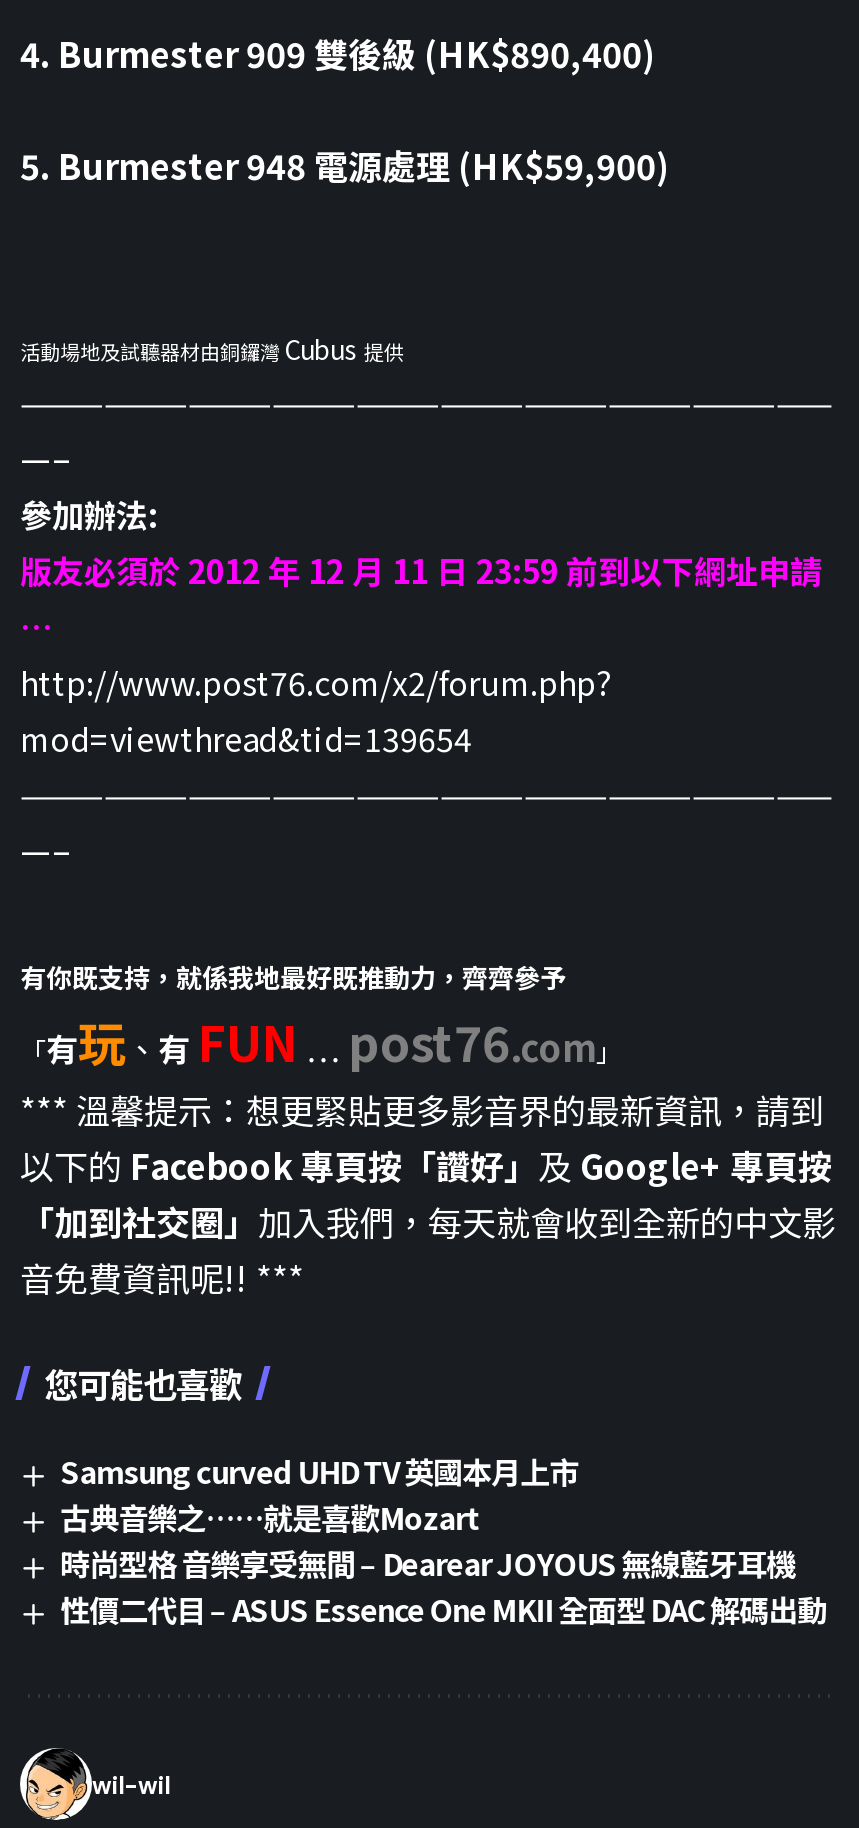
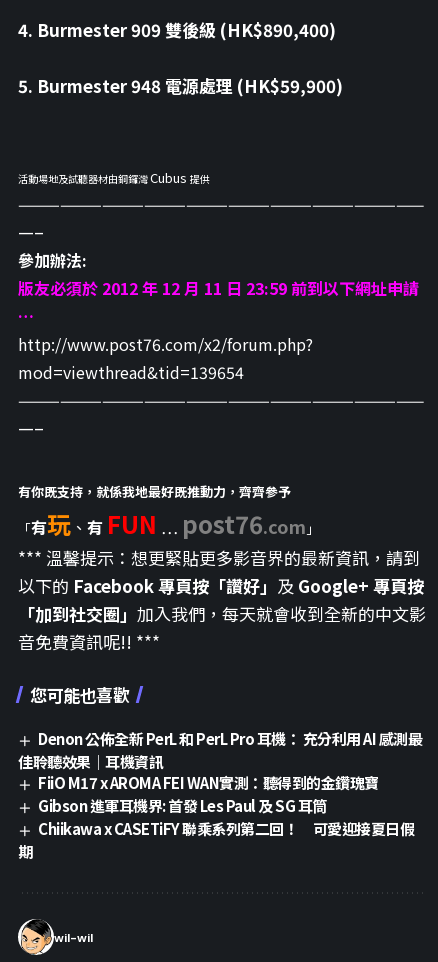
- Samsung curved UHD TV 英國本月上市
- 古典音樂之……就是喜歡Mozart
- 時尚型格 音樂享受無間 – Dearear JOYOUS 無線藍牙耳機
- 性價二代目 – ASUS Essence One MKII 全面型 DAC 解碼出動
+ Denon 公佈全新 PerL 和 PerL Pro 耳機： 充分利用 AI 感測最
+ 佳聆聽效果｜耳機資訊
+ FiiO M17 x AROMA FEI WAN實測：聽得到的金鑽瑰寶
+ Gibson 進軍耳機界: 首發 Les Paul 及 SG 耳筒
+ Chiikawa x CASETiFY 聯乘系列第二回！ 可愛迎接夏日假
+ 期
